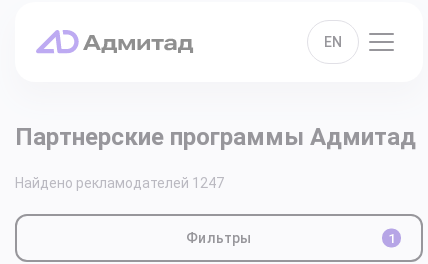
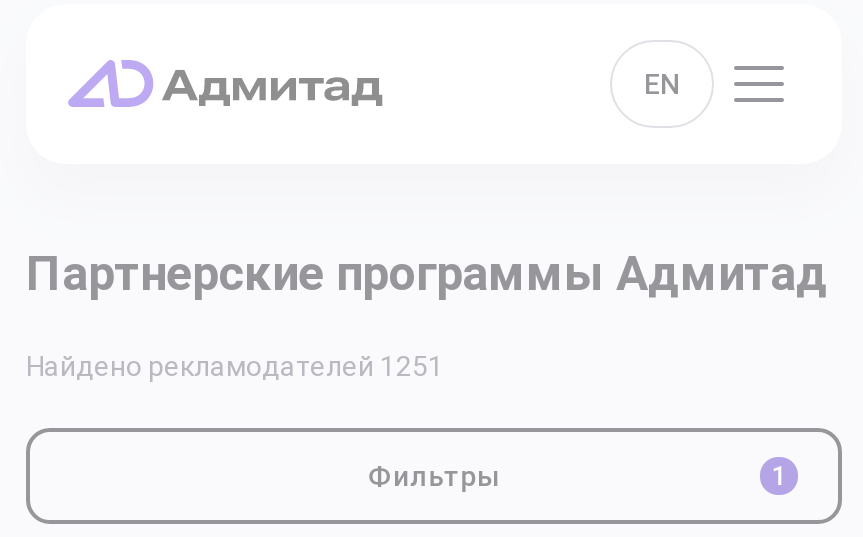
- Найдено рекламодателей 1247
+ Найдено рекламодателей 1251
